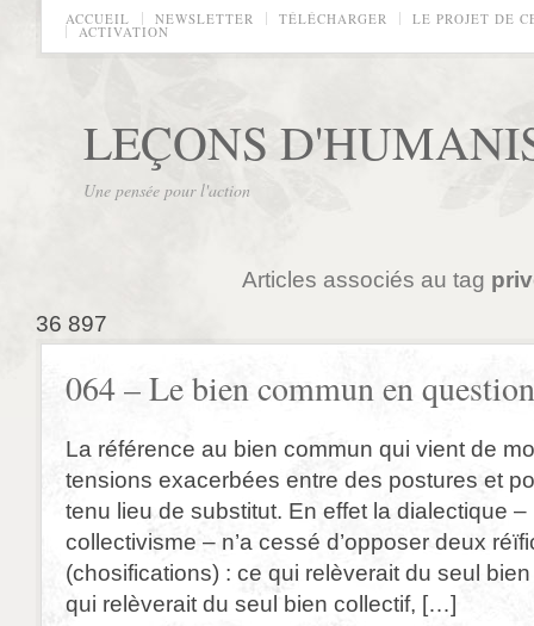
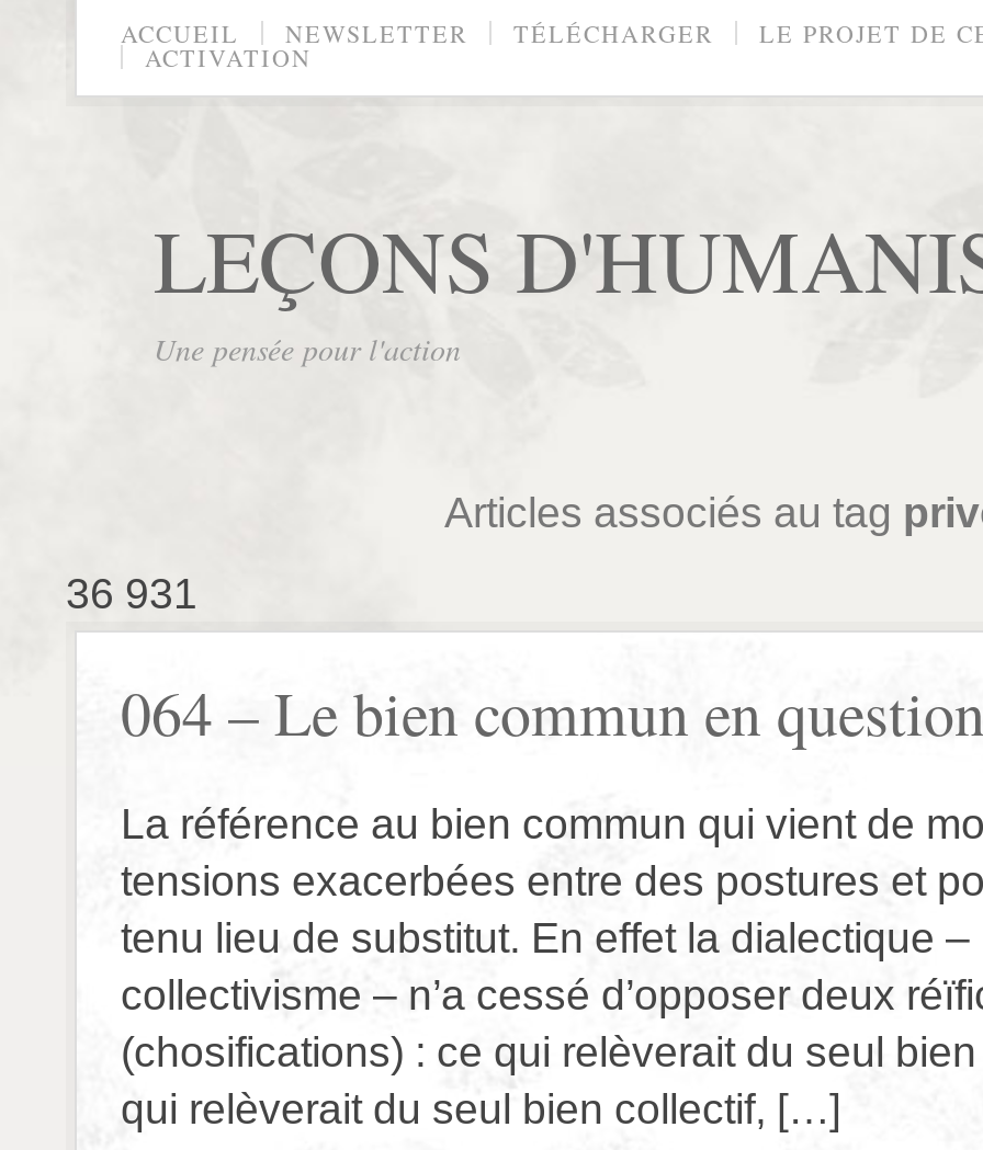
- 36 897
+ 36 931
